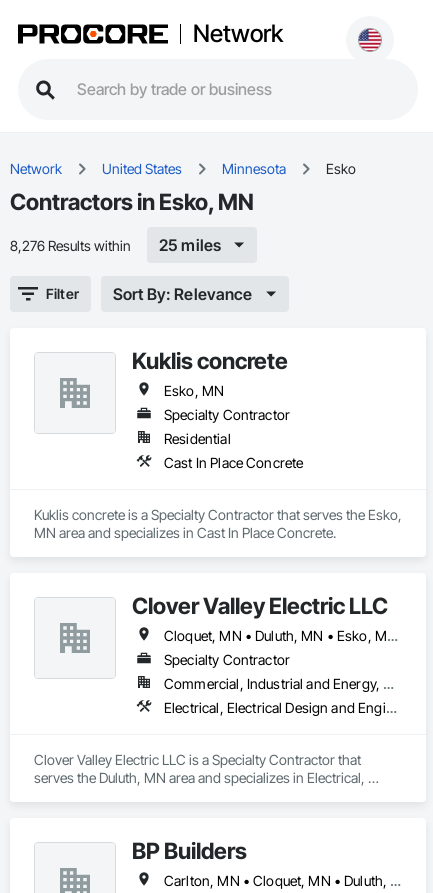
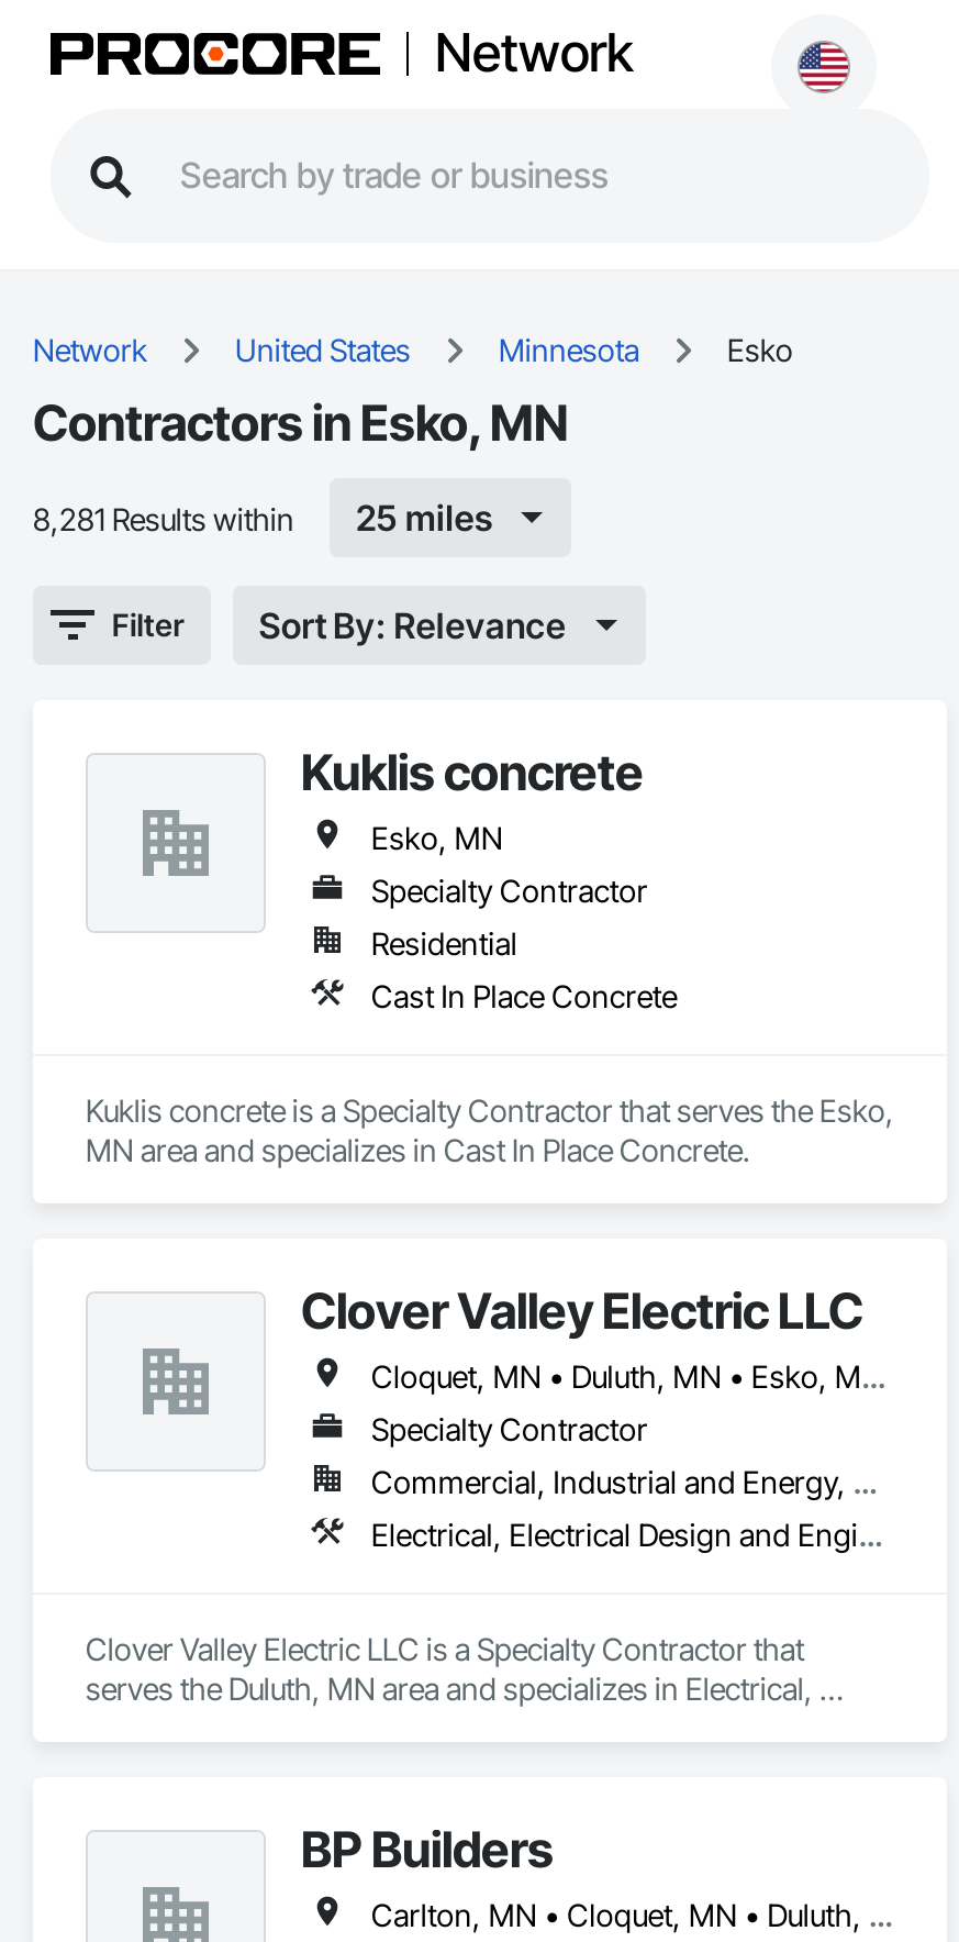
- 8,276 Results within
+ 8,281 Results within
